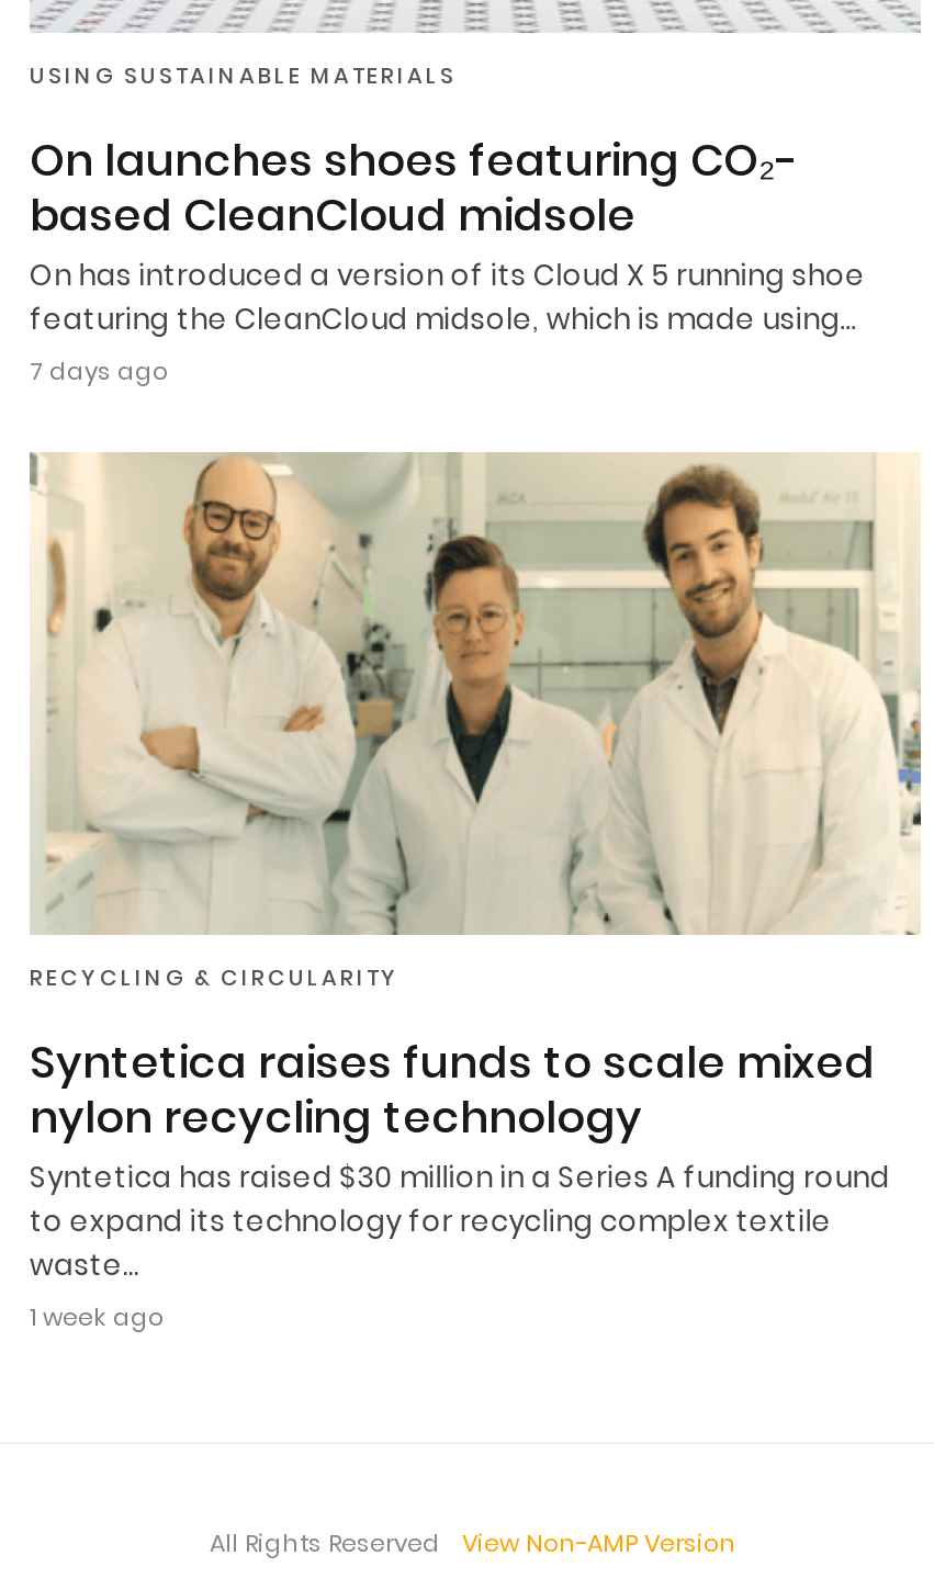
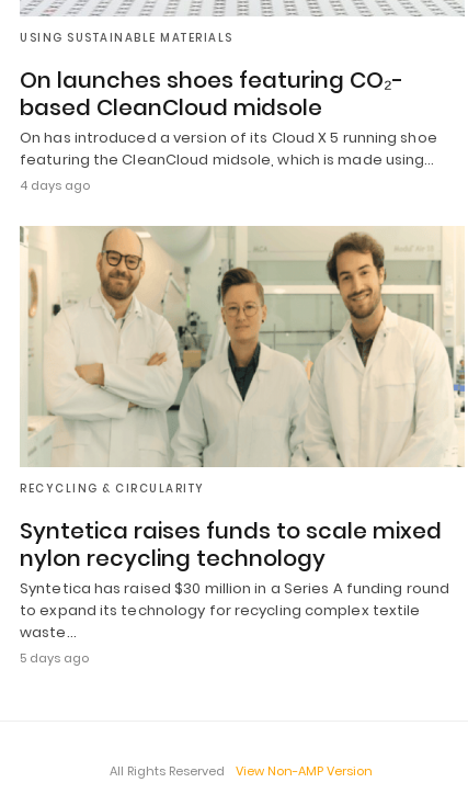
- 7 days ago
+ 4 days ago

- 1 week ago
+ 5 days ago
